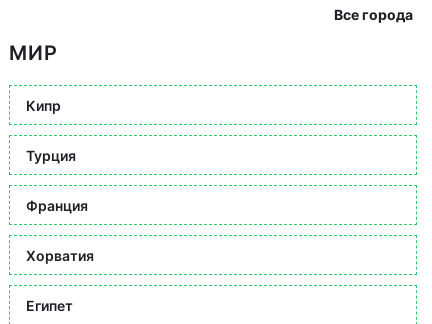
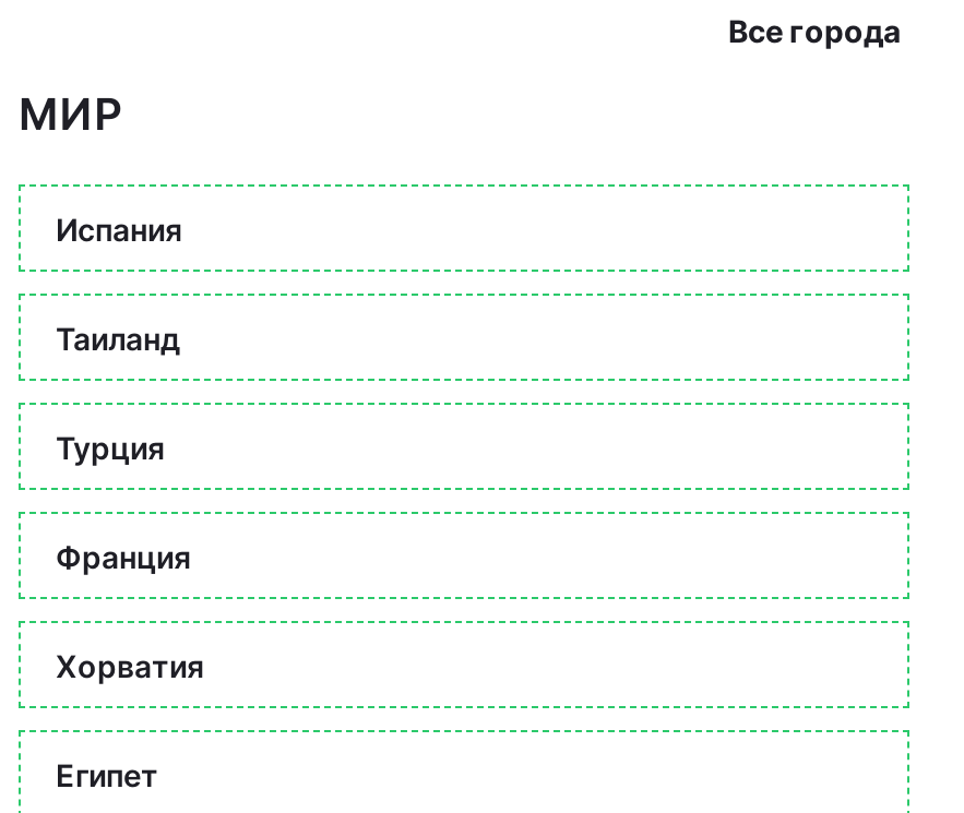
- Кипр
+ Испания
+ Таиланд
